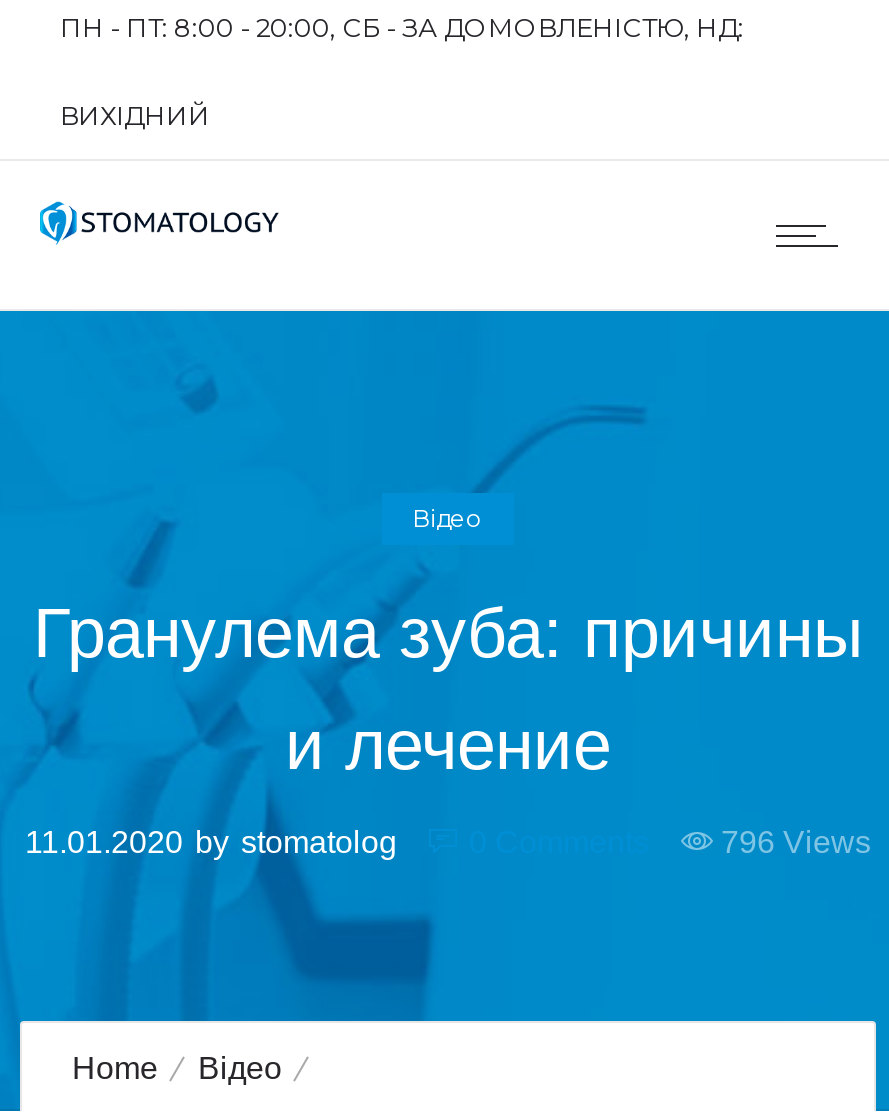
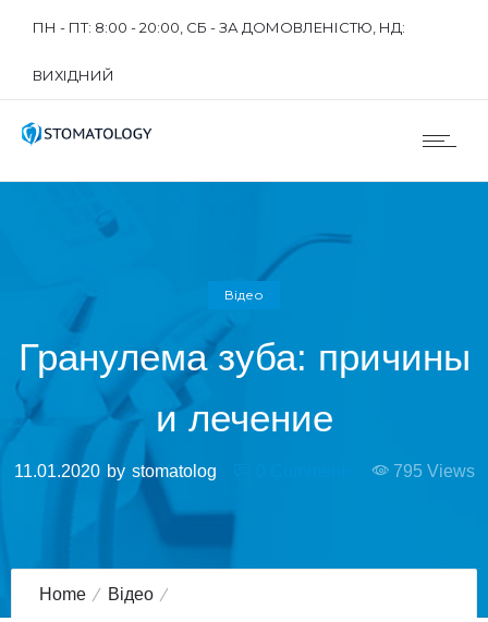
- 796 Views
+ 795 Views
